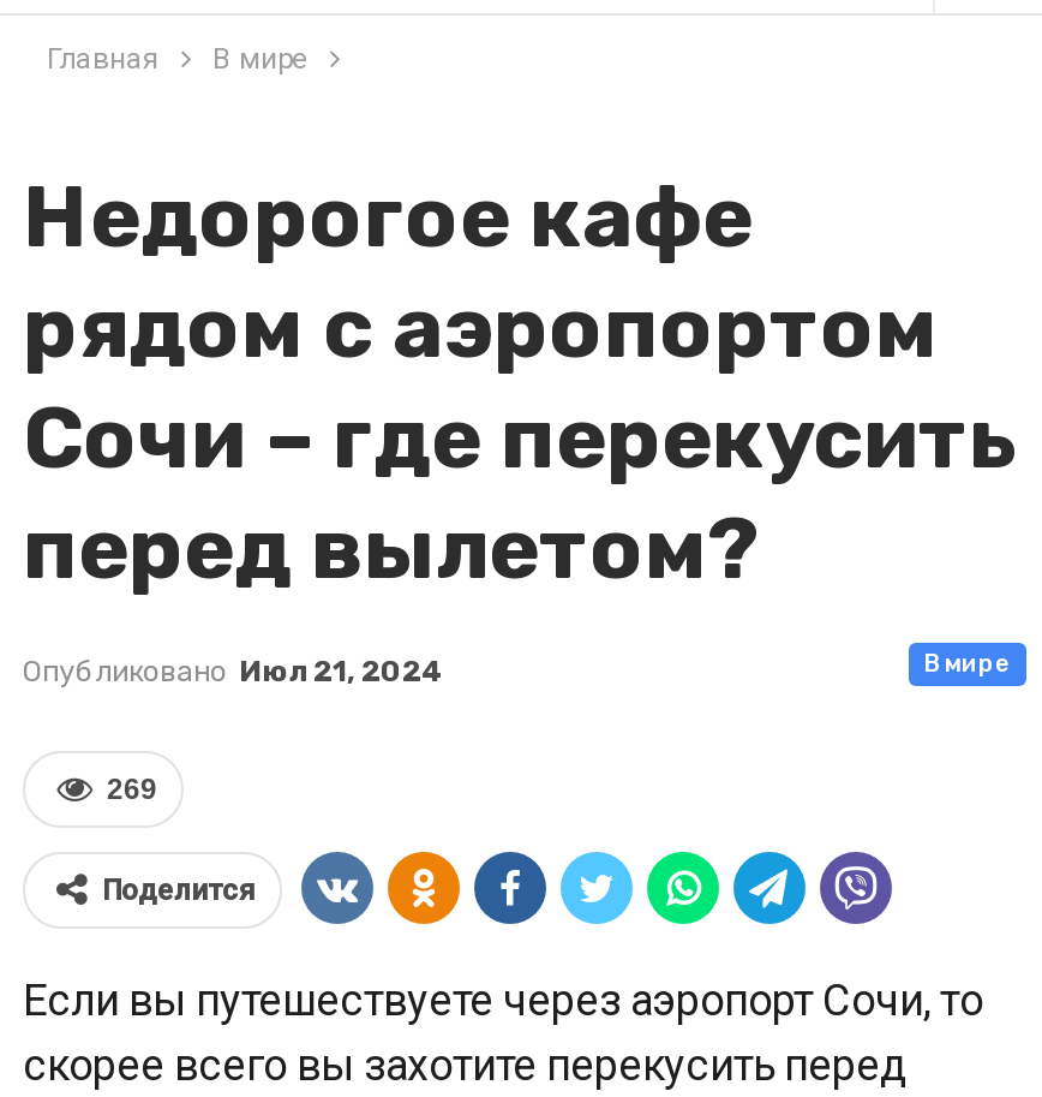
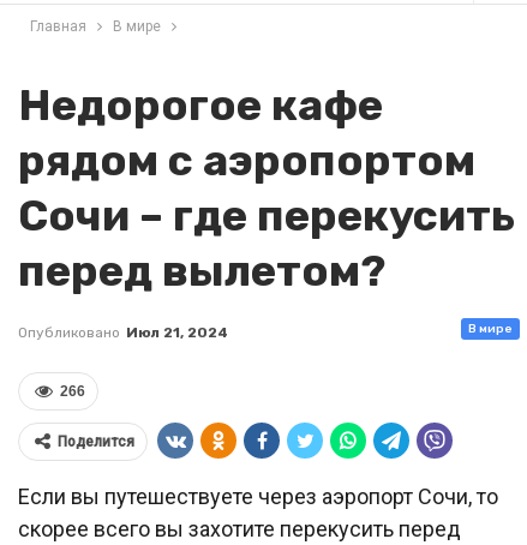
- 269
+ 266
